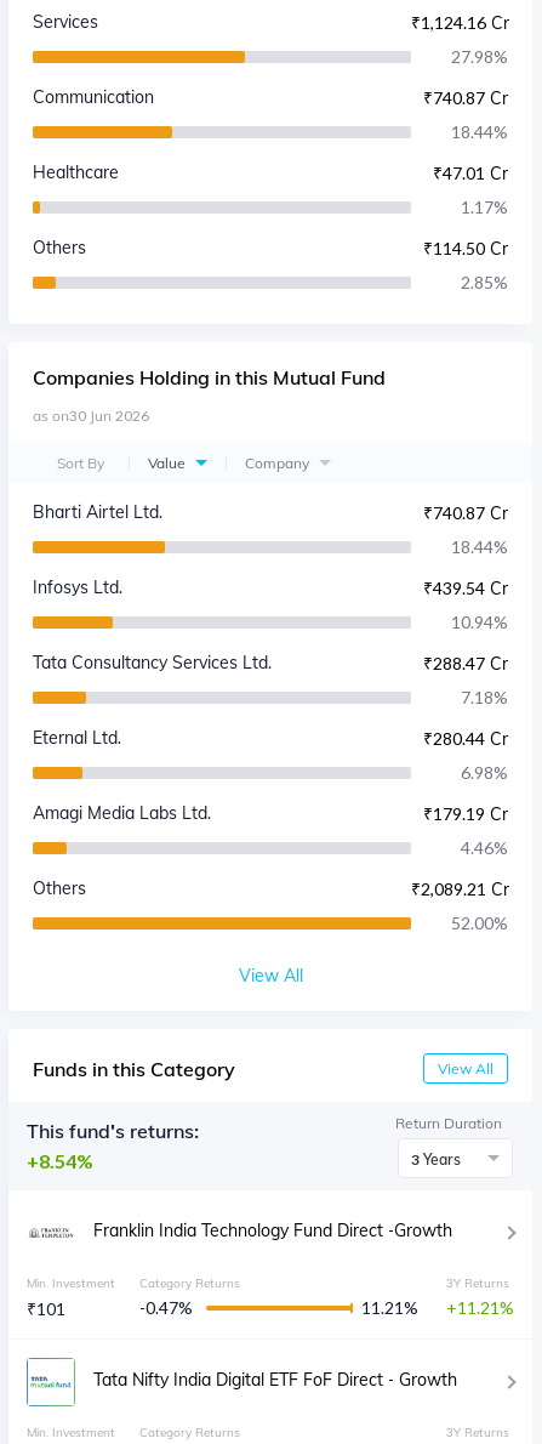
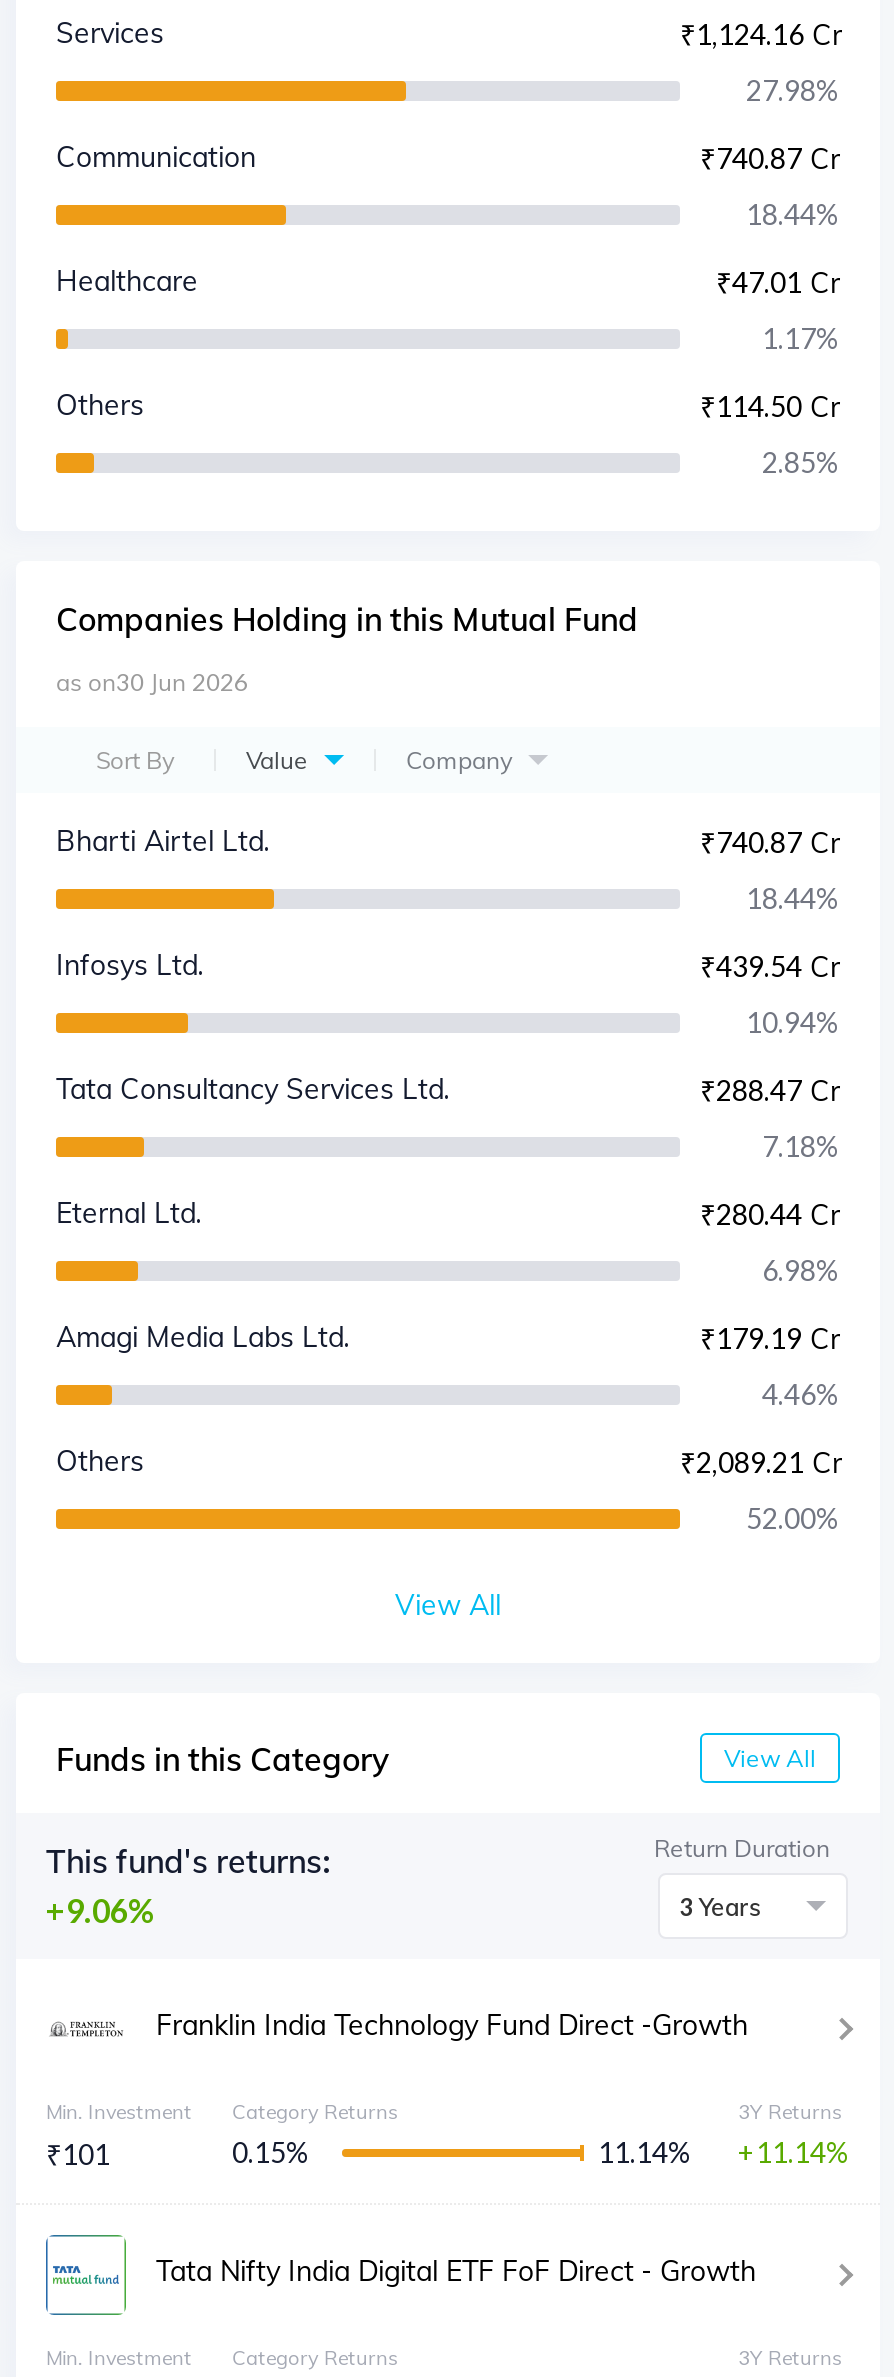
- 8.54%
+ 9.06%

- -0.47%
+ 0.15%

- 11.21%
+ 11.14%

- 11.21
+ 11.14
